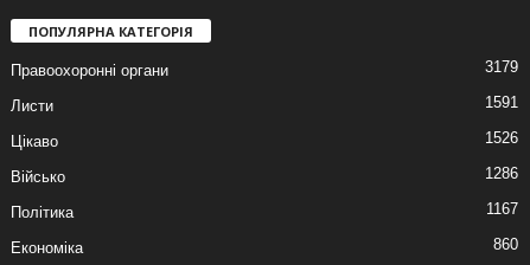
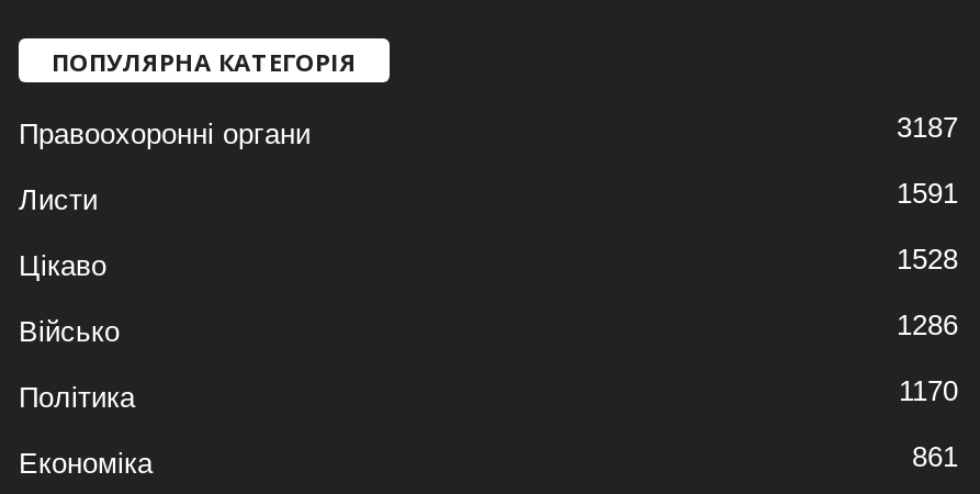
- 3179
+ 3187

- 1526
+ 1528

- 1167
+ 1170

- 860
+ 861
